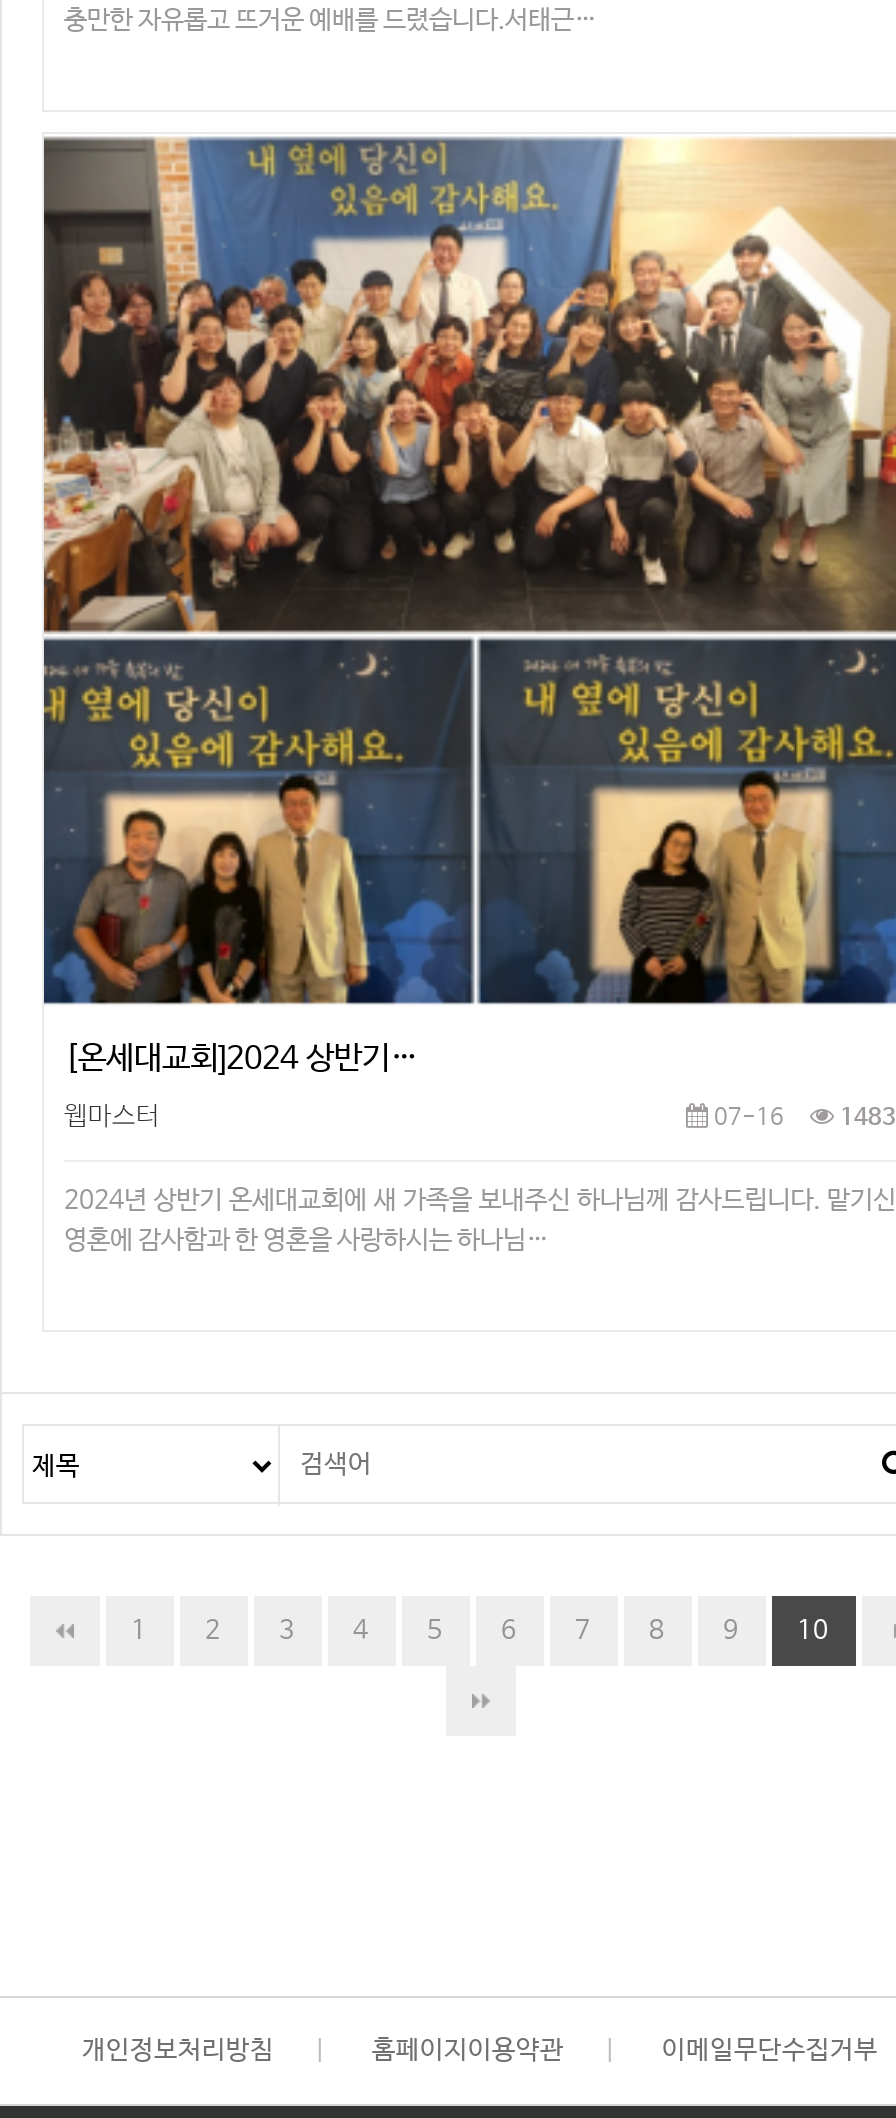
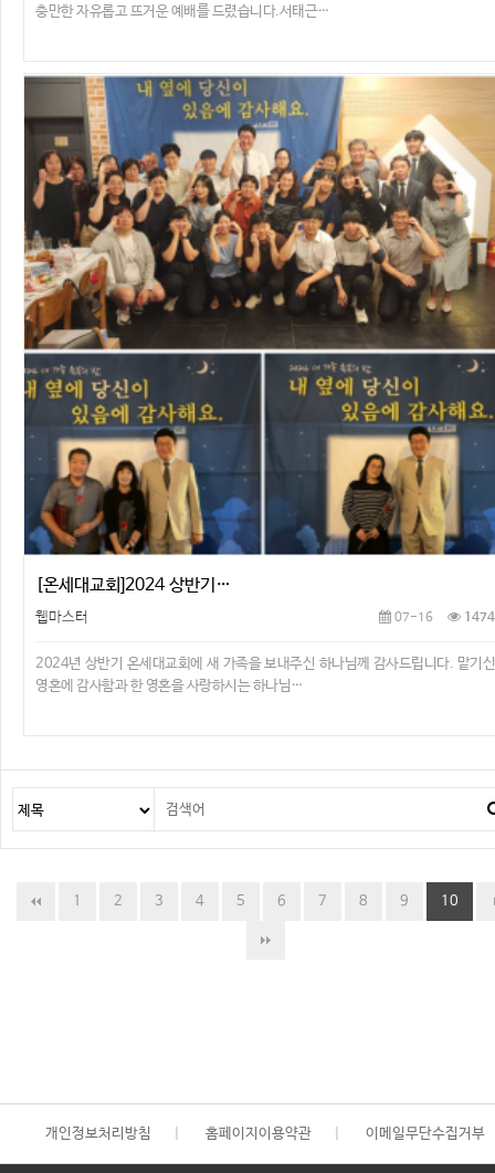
- 07-16 1483
+ 07-16 1474
